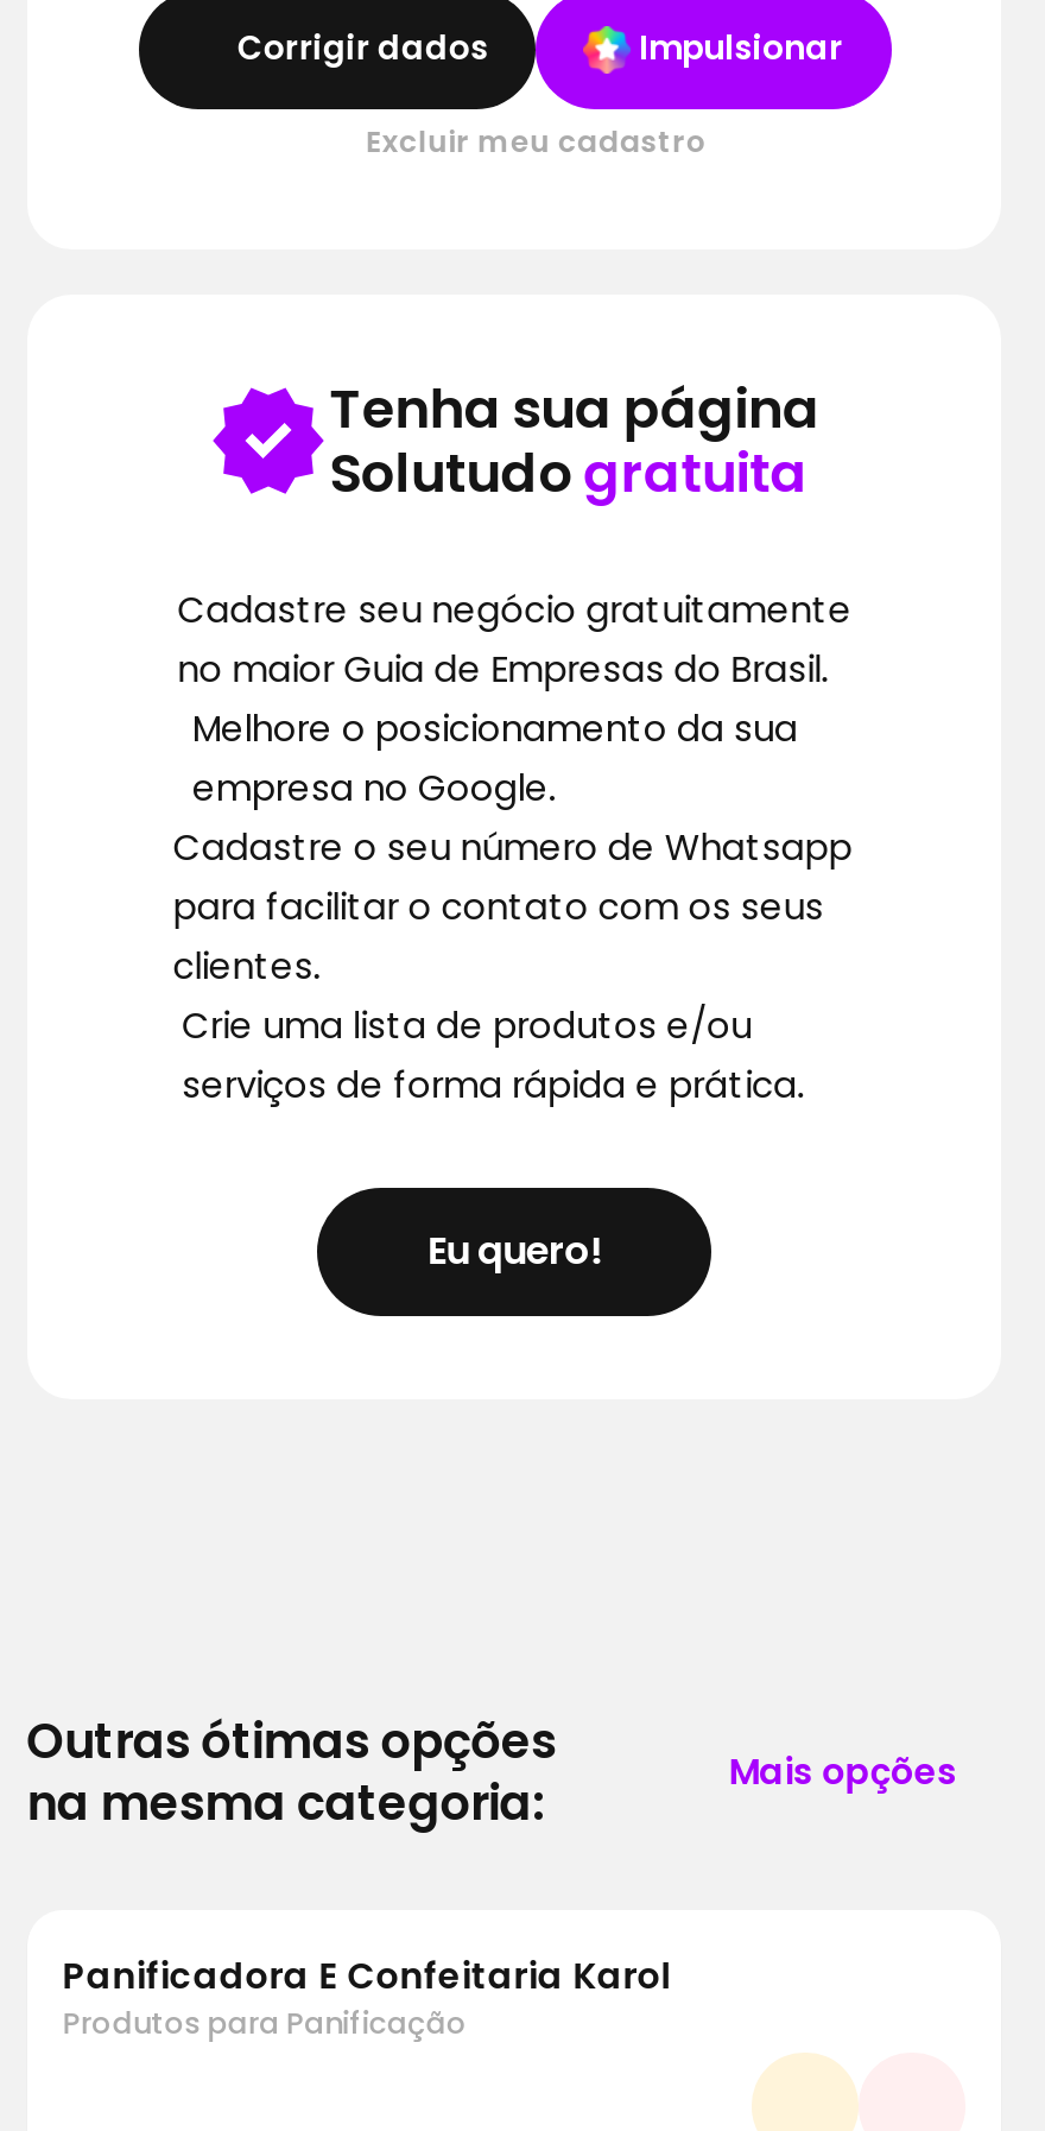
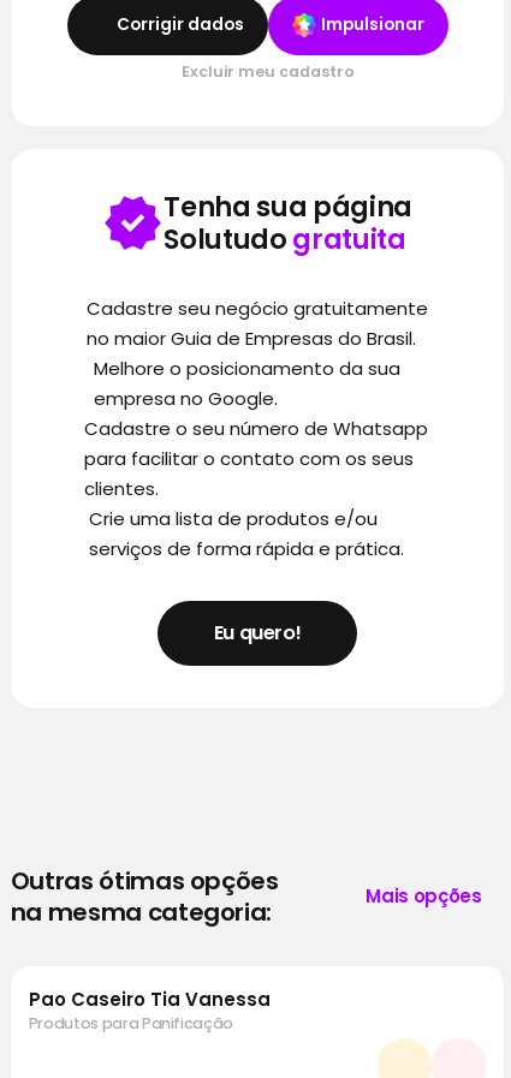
- Panificadora E Confeitaria Karol
+ Pao Caseiro Tia Vanessa
